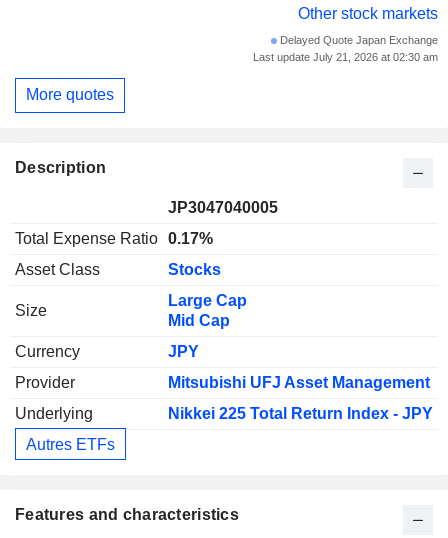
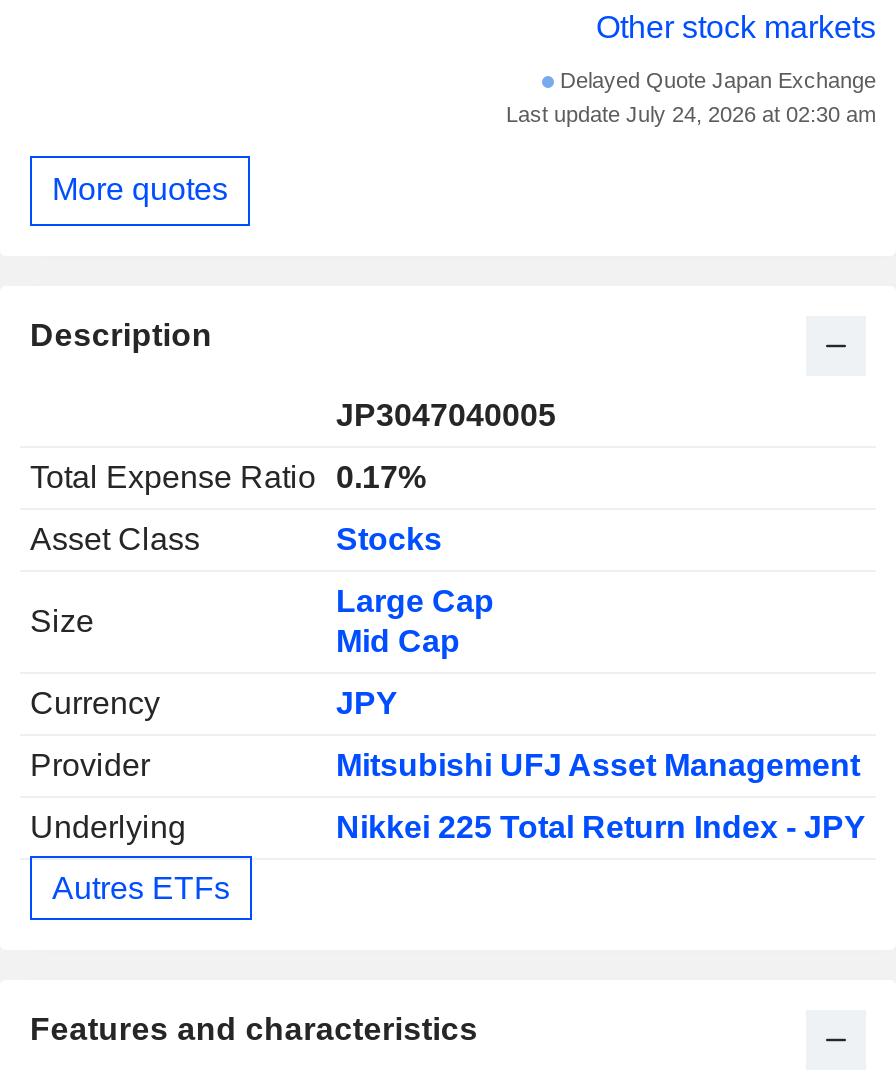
- Last update July 21, 2026 at 02:30 am
+ Last update July 24, 2026 at 02:30 am
